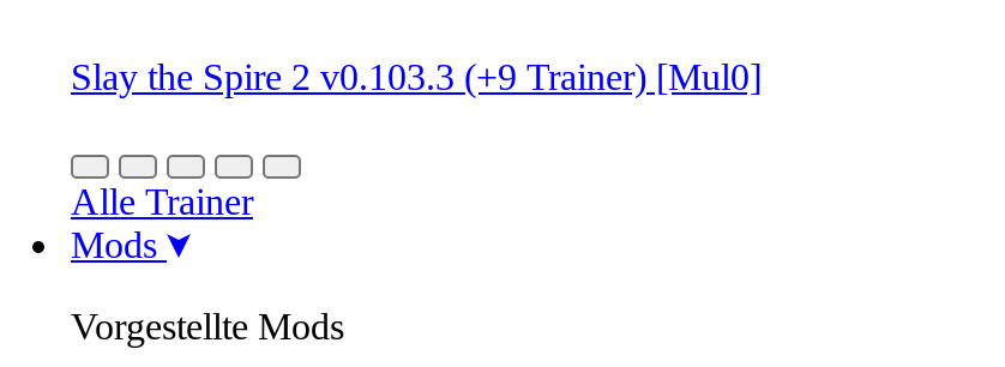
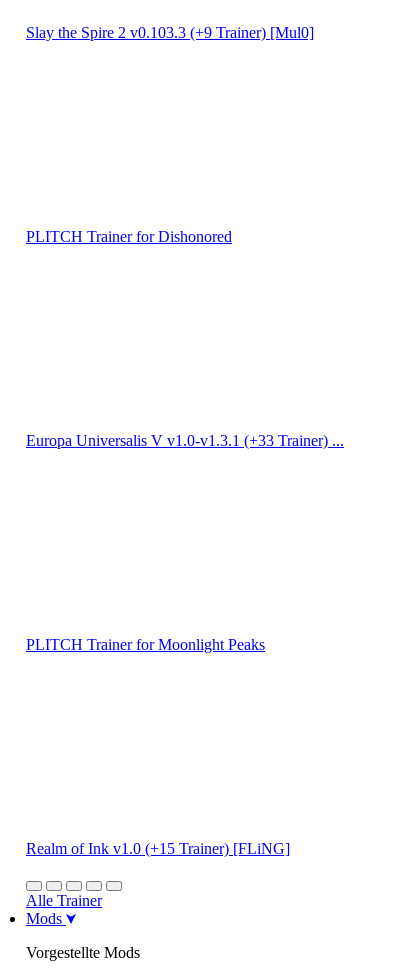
+ PLITCH Trainer for Dishonored

+ Europa Universalis V v1.0-v1.3.1 (+33 Trainer) ...

+ PLITCH Trainer for Moonlight Peaks

+ Realm of Ink v1.0 (+15 Trainer) [FLiNG]
